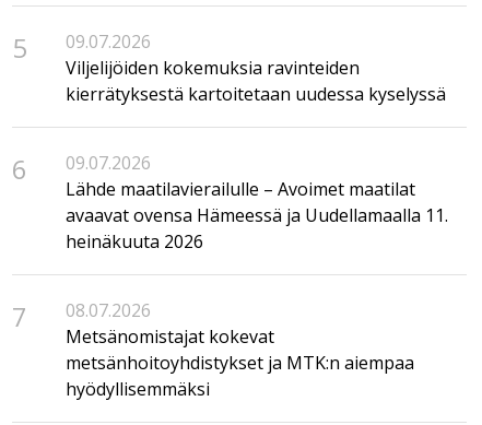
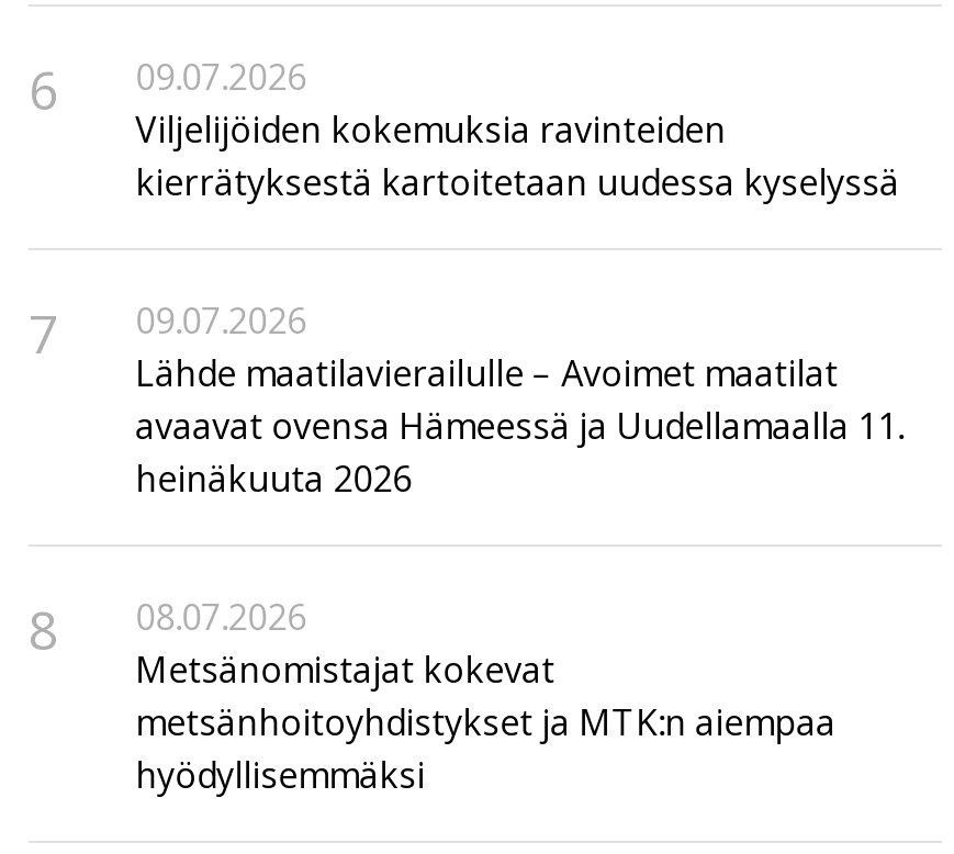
- 5 09.07.2026
+ 6 09.07.2026

- 6 09.07.2026
+ 7 09.07.2026

- 7 08.07.2026
+ 8 08.07.2026
